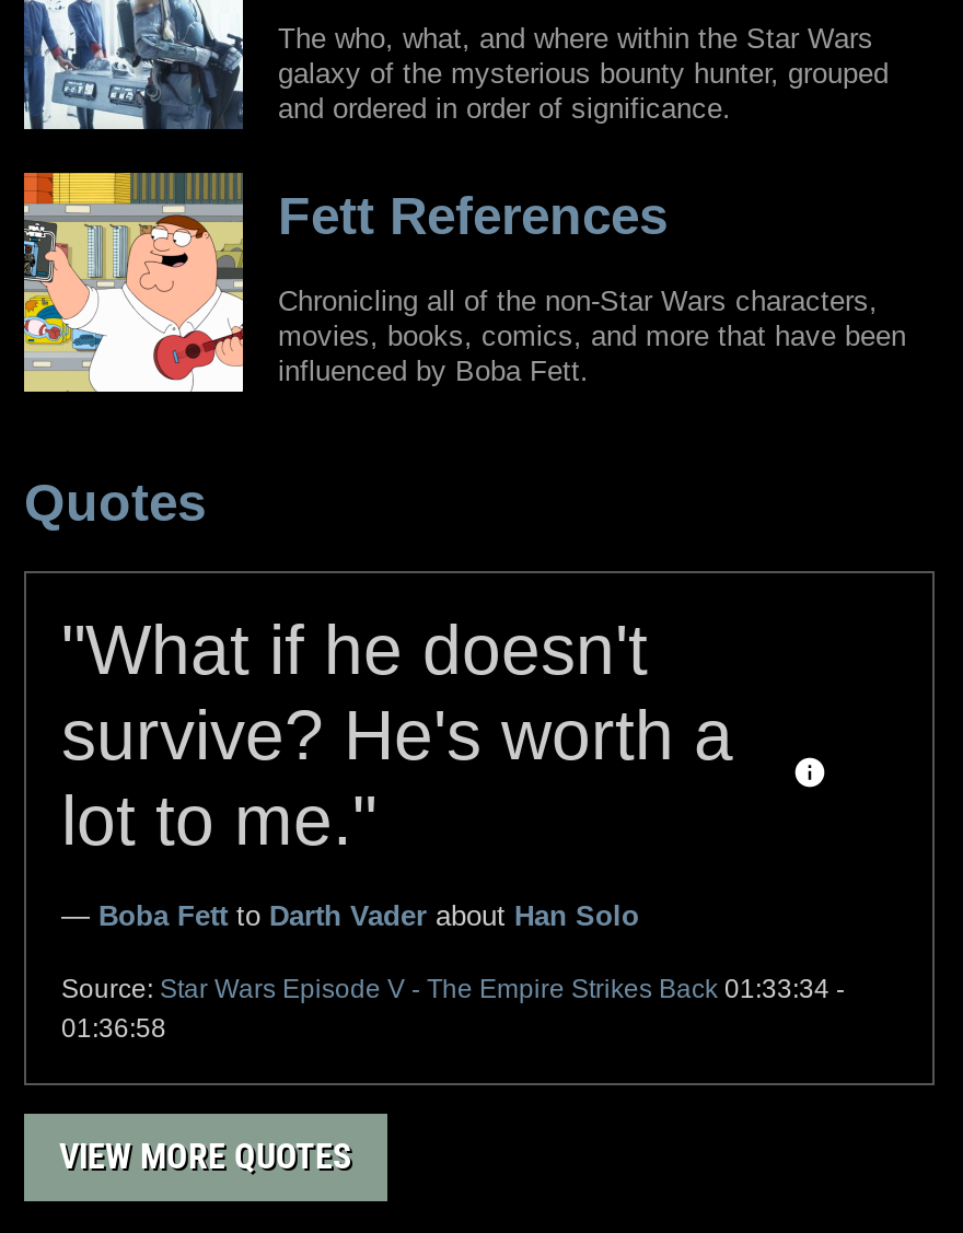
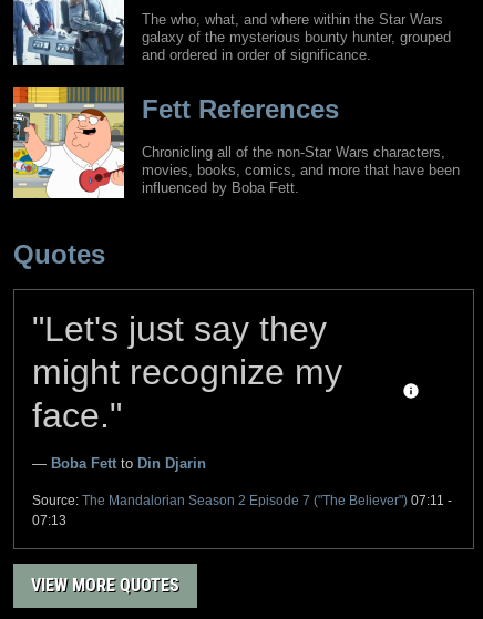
- "What if he doesn't
- survive? He's worth a
- lot to me."
+ "Let's just say they
+ might recognize my
+ face."

- — Boba Fett to Darth Vader about Han Solo
+ — Boba Fett to Din Djarin

- Source: Star Wars Episode V - The Empire Strikes Back 01:33:34 -
- 01:36:58
+ Source: The Mandalorian Season 2 Episode 7 ("The Believer") 07:11 -
+ 07:13
